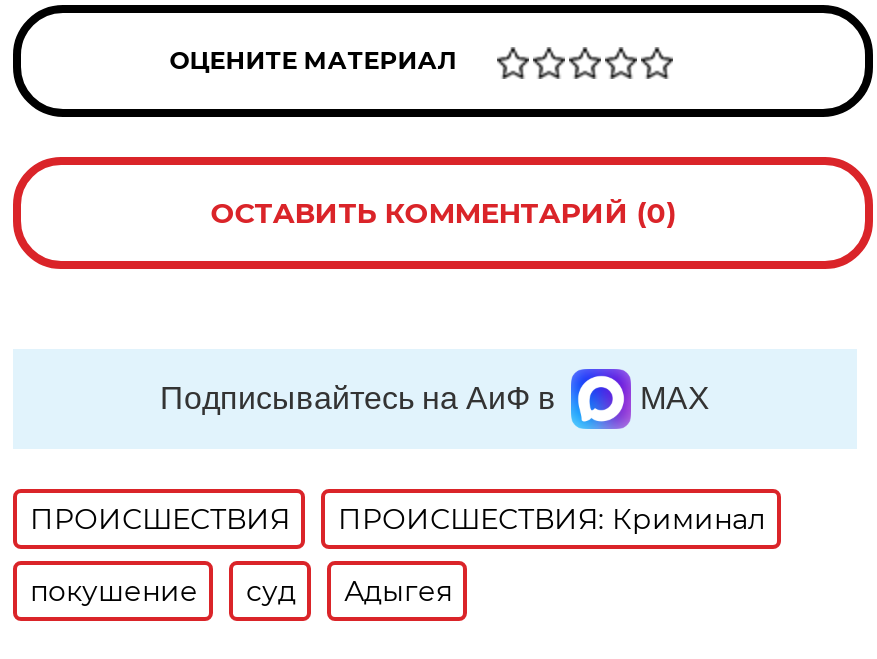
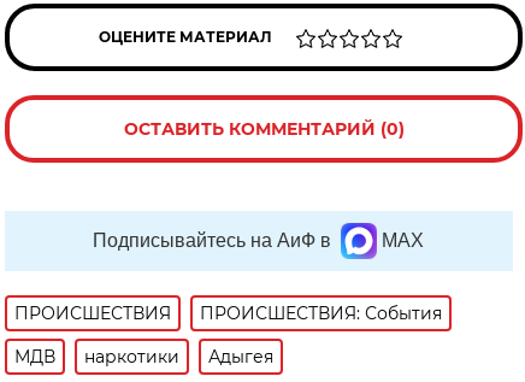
- ПРОИСШЕСТВИЯ: Криминал
+ ПРОИСШЕСТВИЯ: События

- покушение
- суд
+ МДВ
+ наркотики
